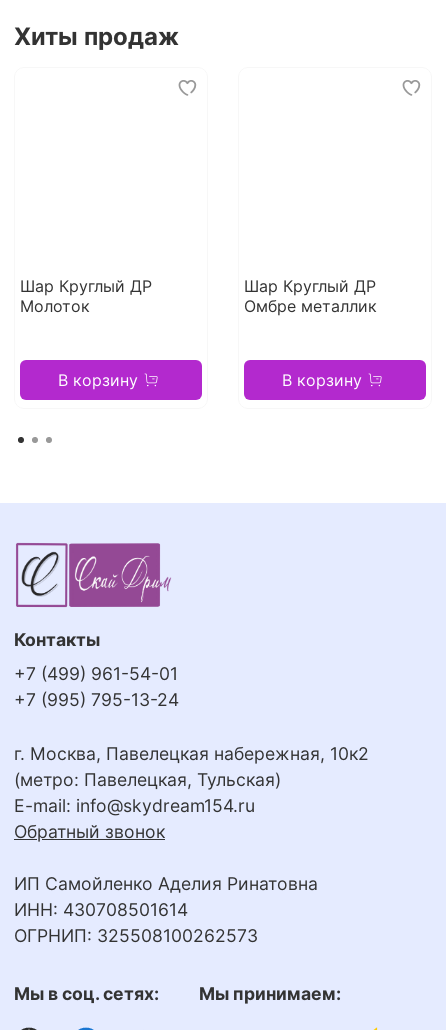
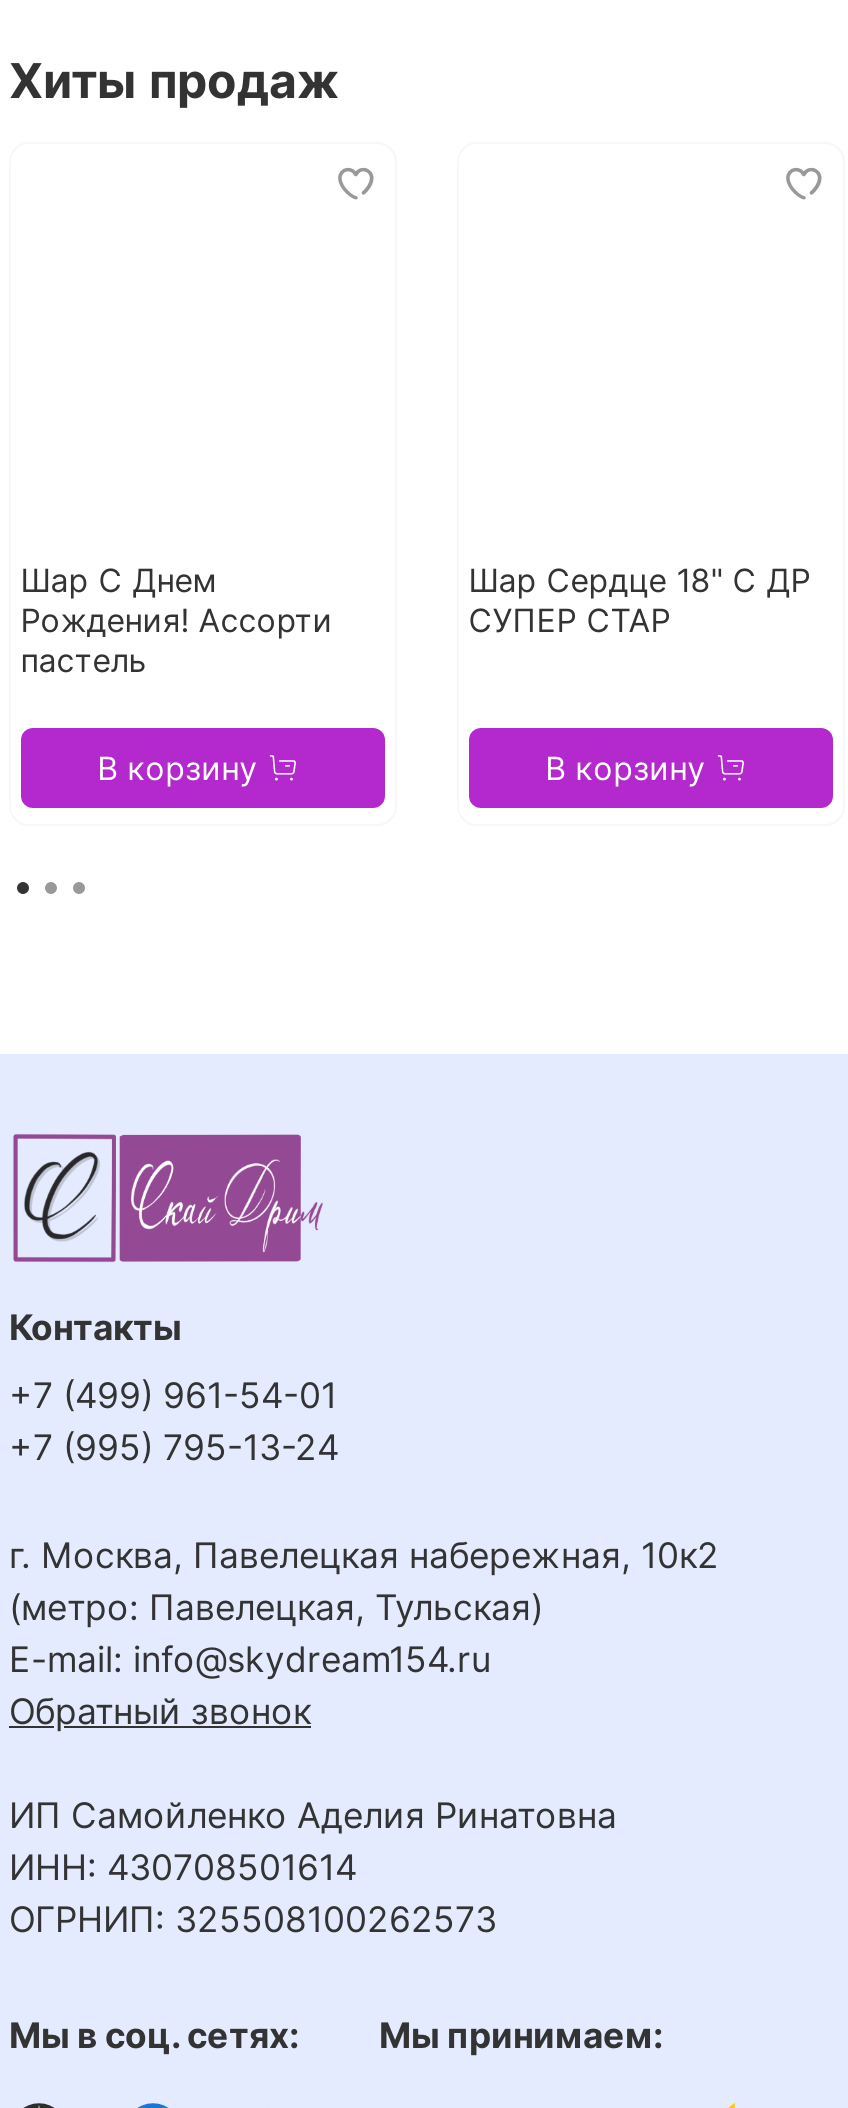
- Шар Круглый ДР
- Молоток
+ Шар С Днем
+ Рождения! Ассорти
+ пастель

- Шар Круглый ДР
- Омбре металлик
+ Шар Сердце 18" С ДР
+ СУПЕР СТАР
